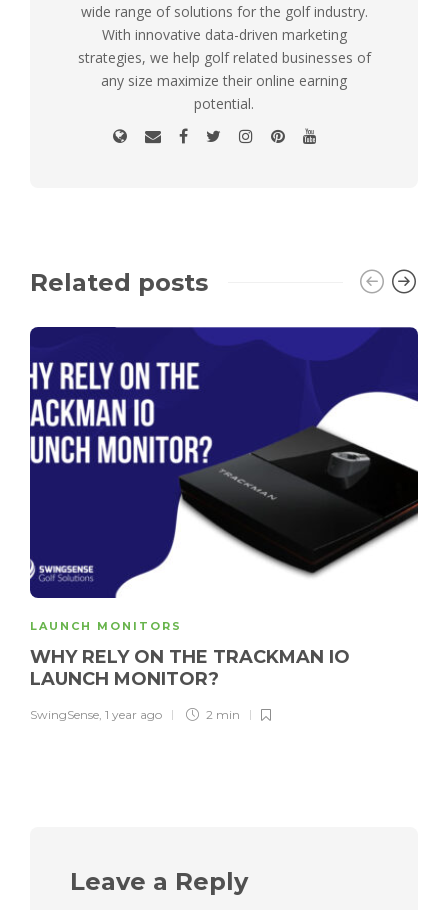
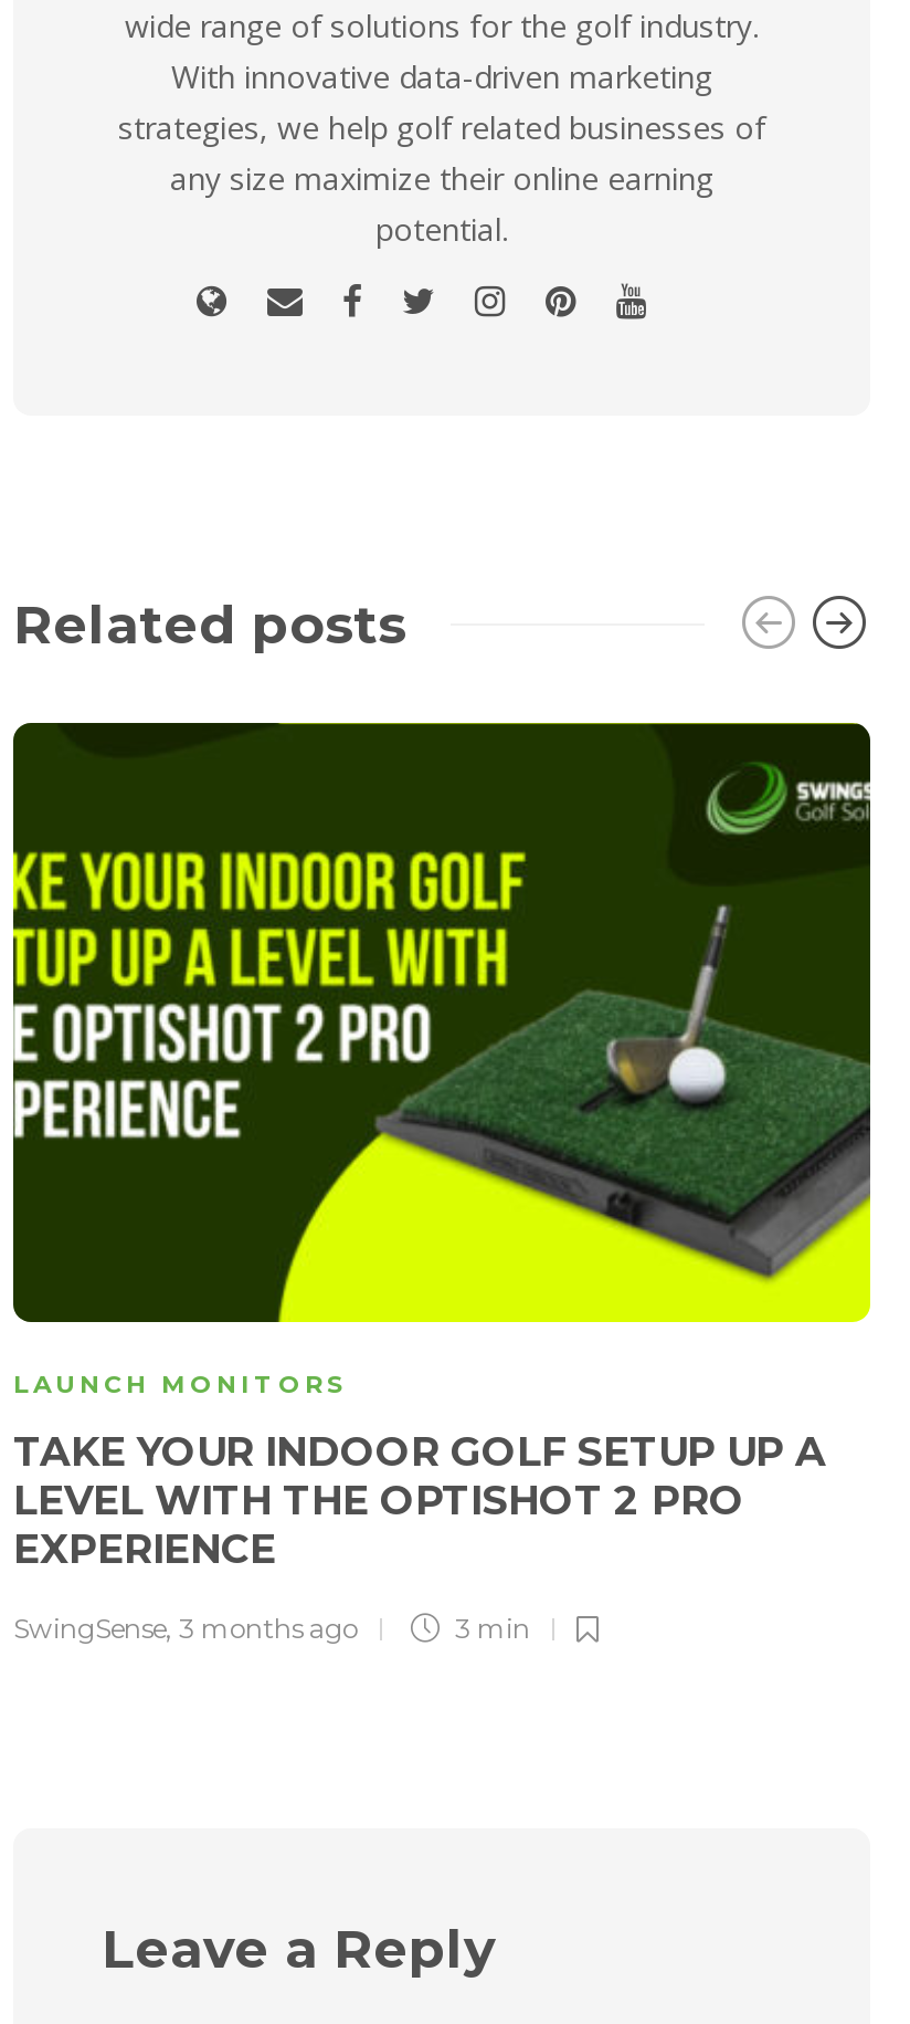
- [image]
+ [image]

- WHY RELY ON THE TRACKMAN IO
- LAUNCH MONITOR?
+ TAKE YOUR INDOOR GOLF SETUP UP A
+ LEVEL WITH THE OPTISHOT 2 PRO
+ EXPERIENCE

- SwingSense, 1 year ago
- 2 min
+ SwingSense, 3 months ago
+ 3 min
